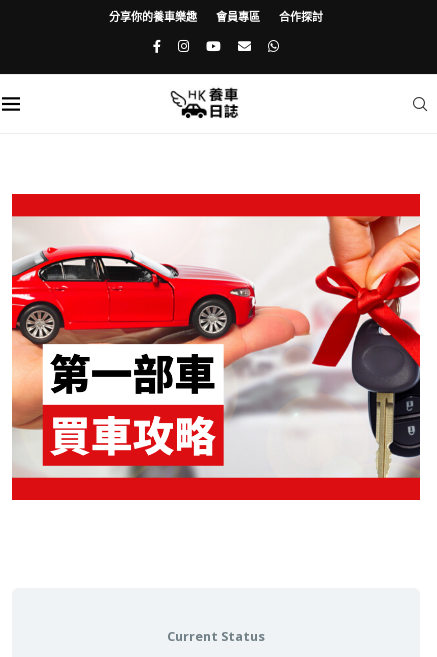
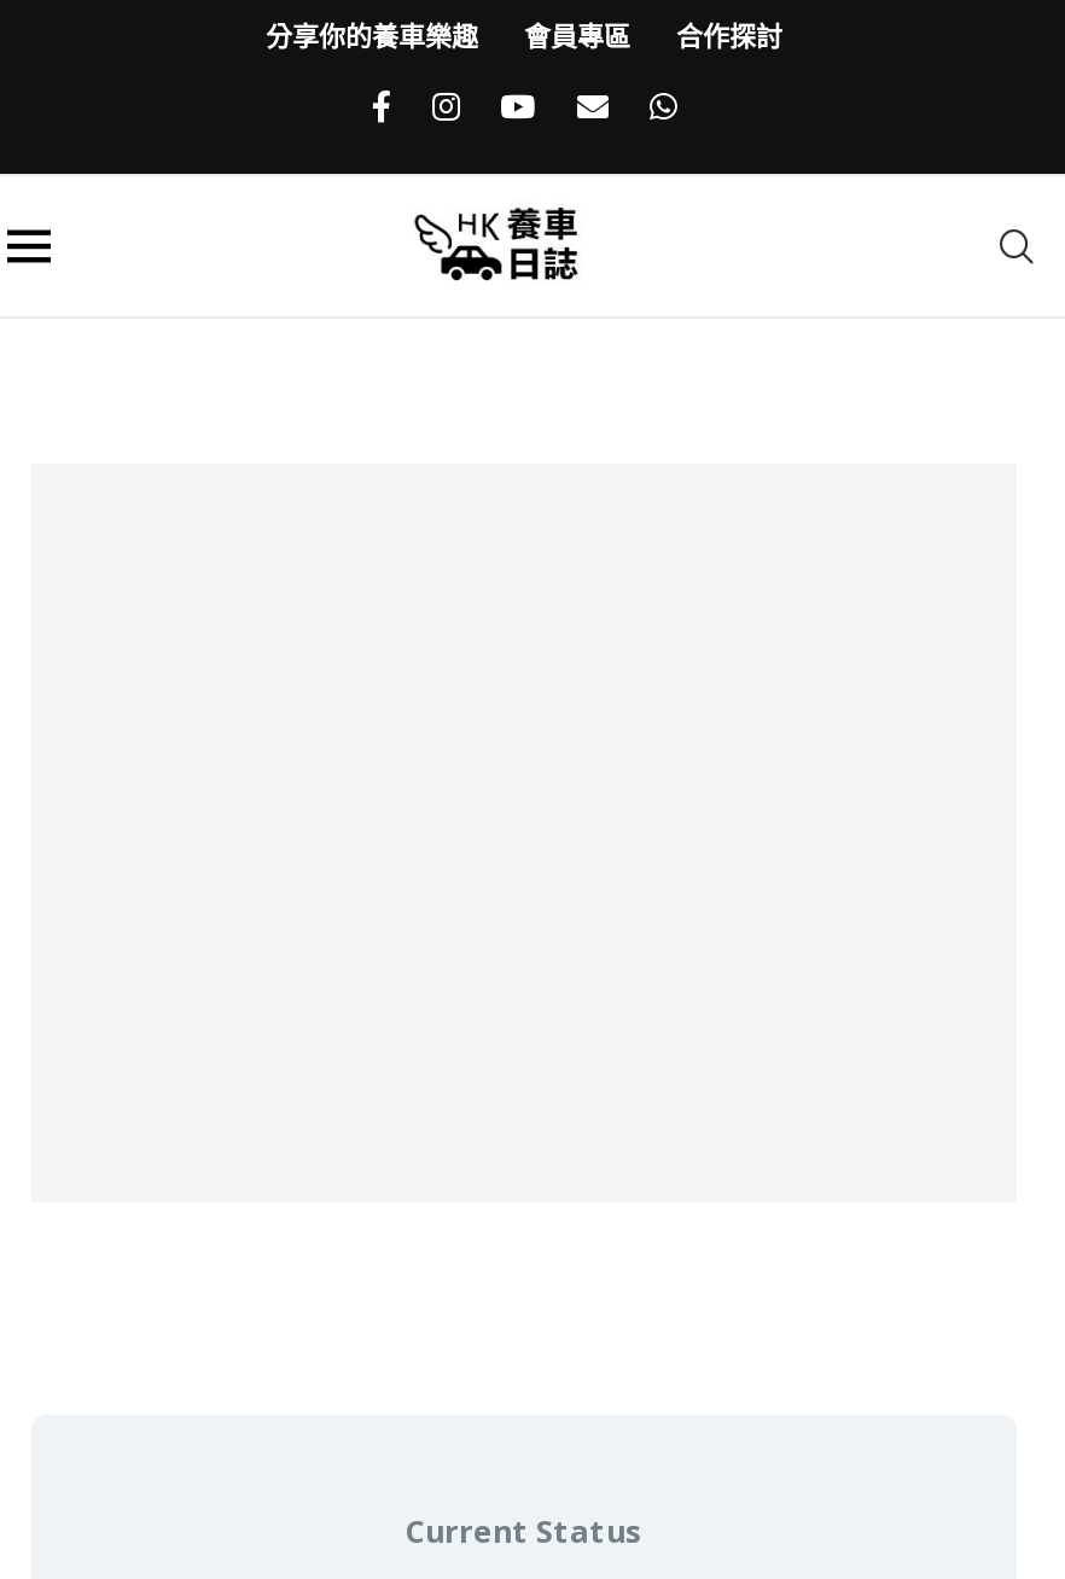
- [image]
